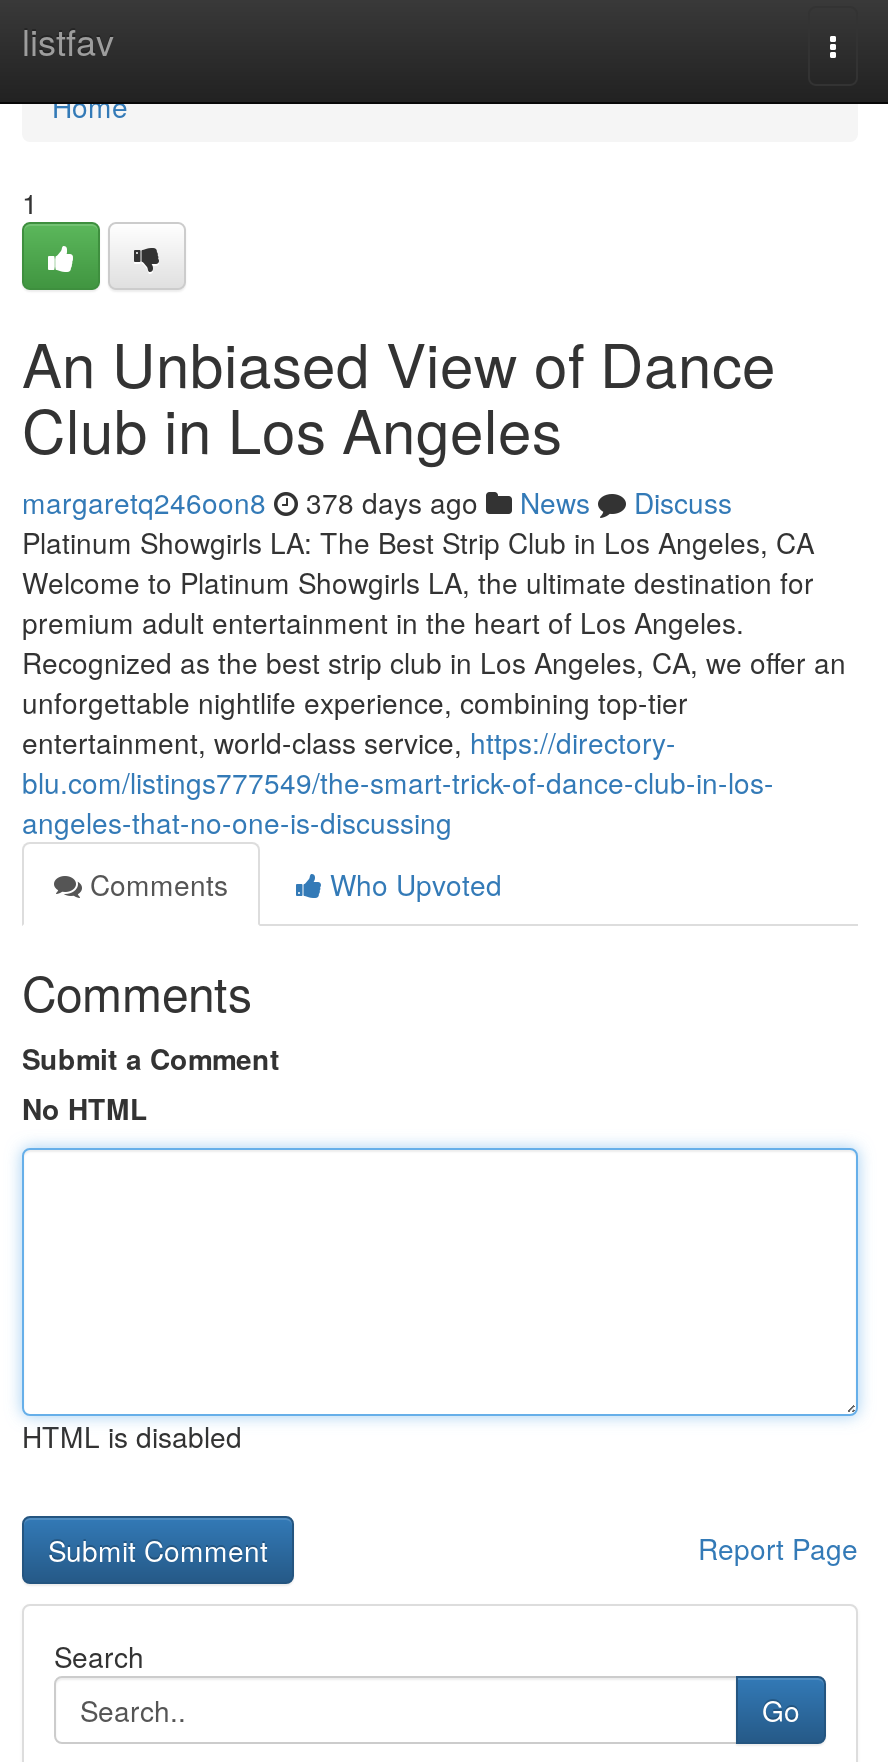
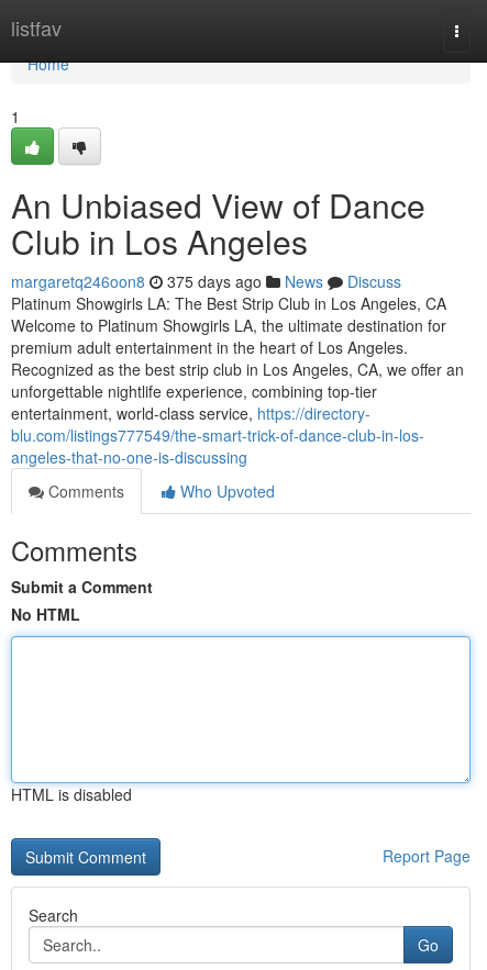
- margaretq246oon8 378 days ago News Discuss
+ margaretq246oon8 375 days ago News Discuss
